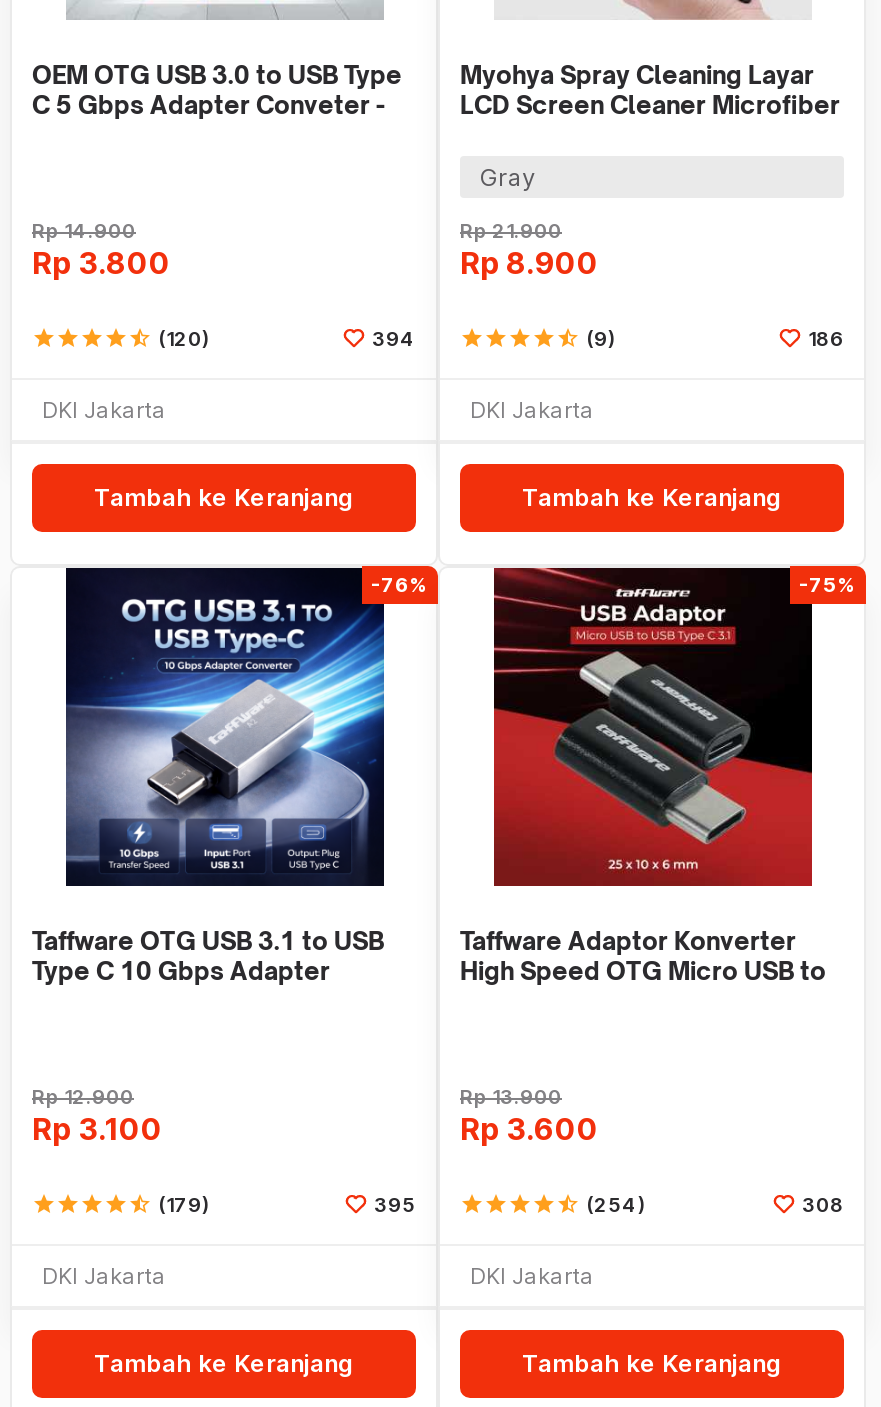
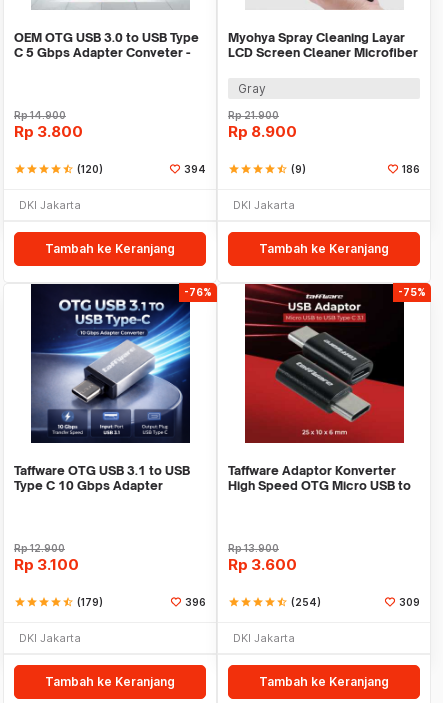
- 395
+ 396

- 308
+ 309
